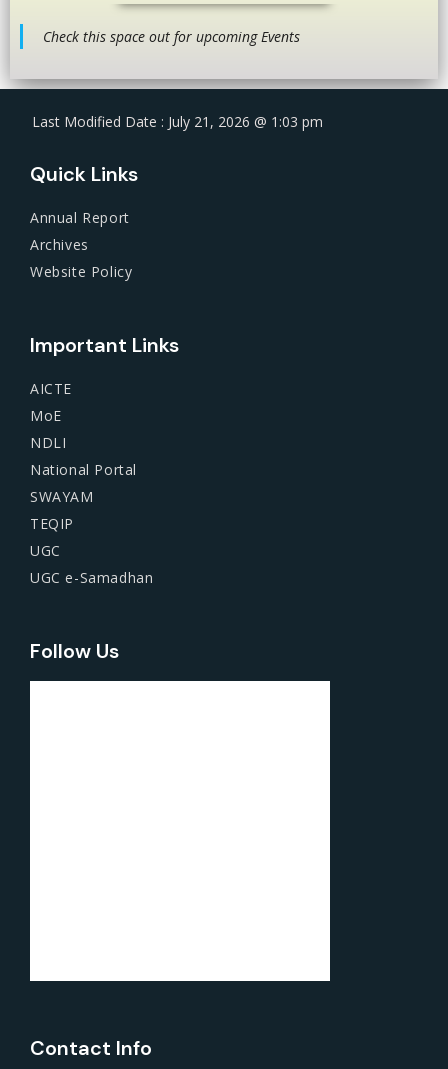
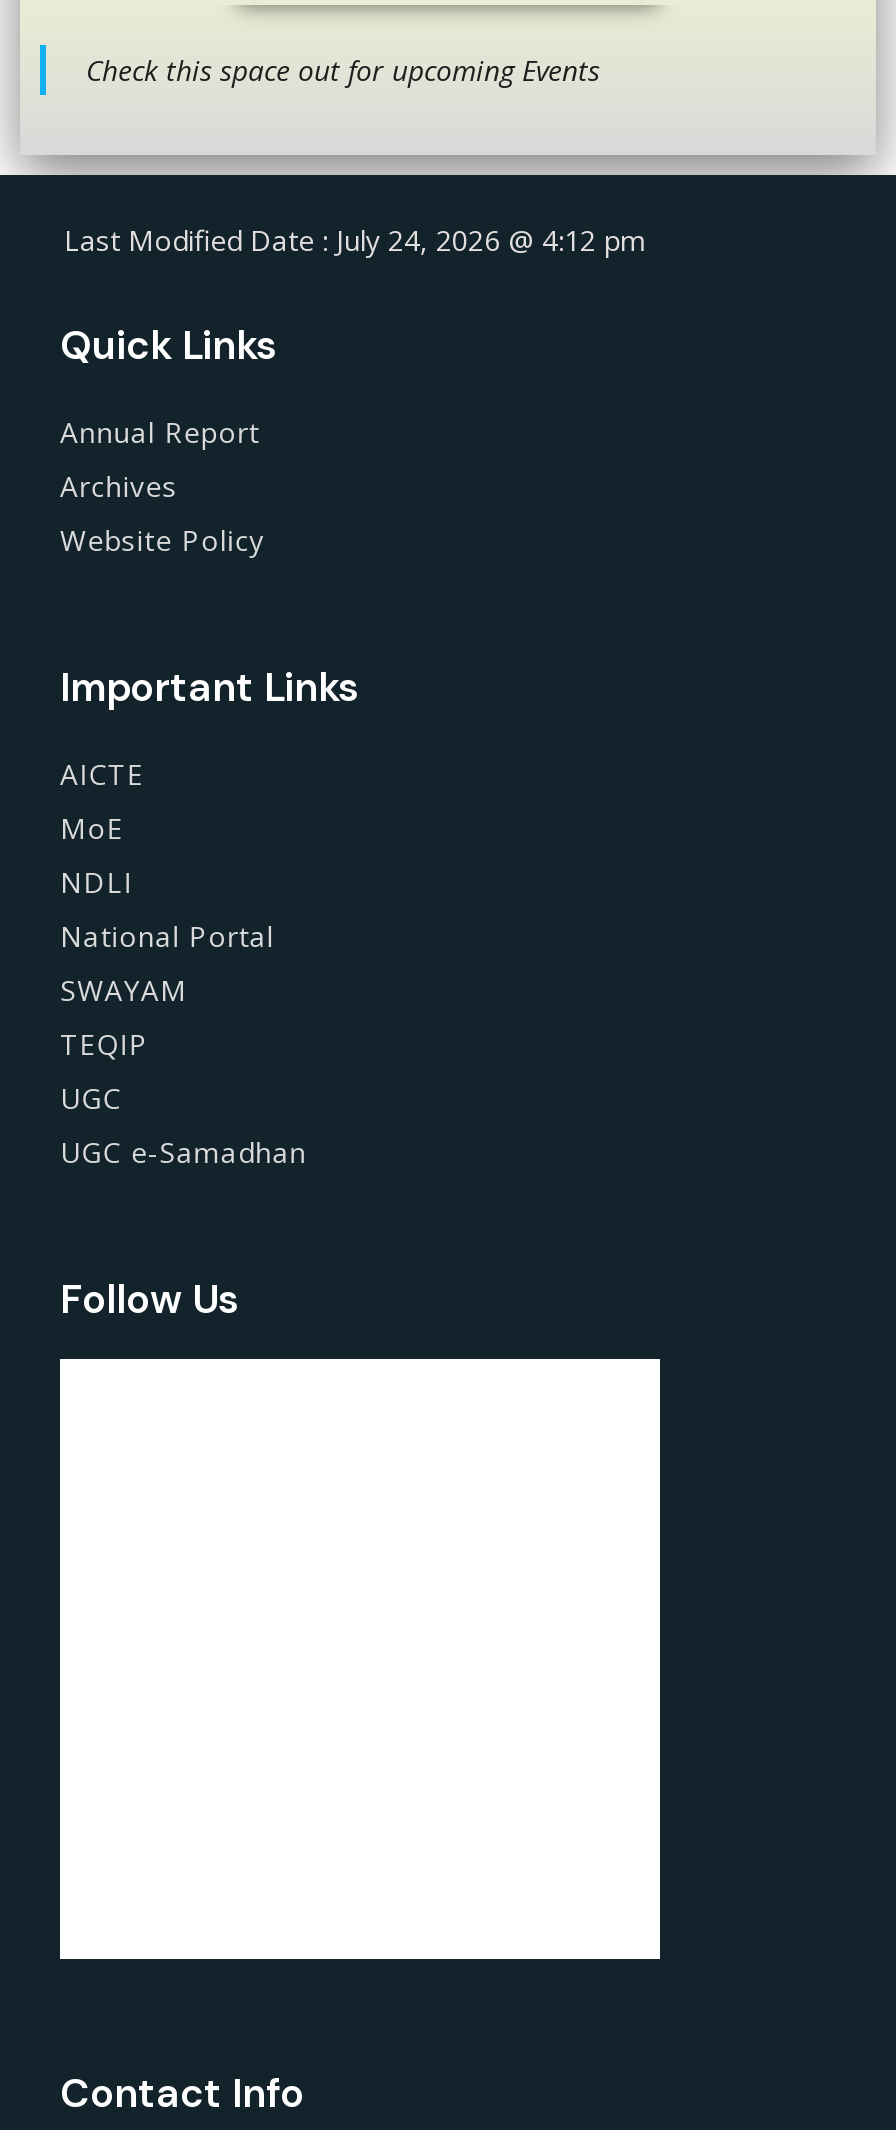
- Last Modified Date : July 21, 2026 @ 1:03 pm
+ Last Modified Date : July 24, 2026 @ 4:12 pm
